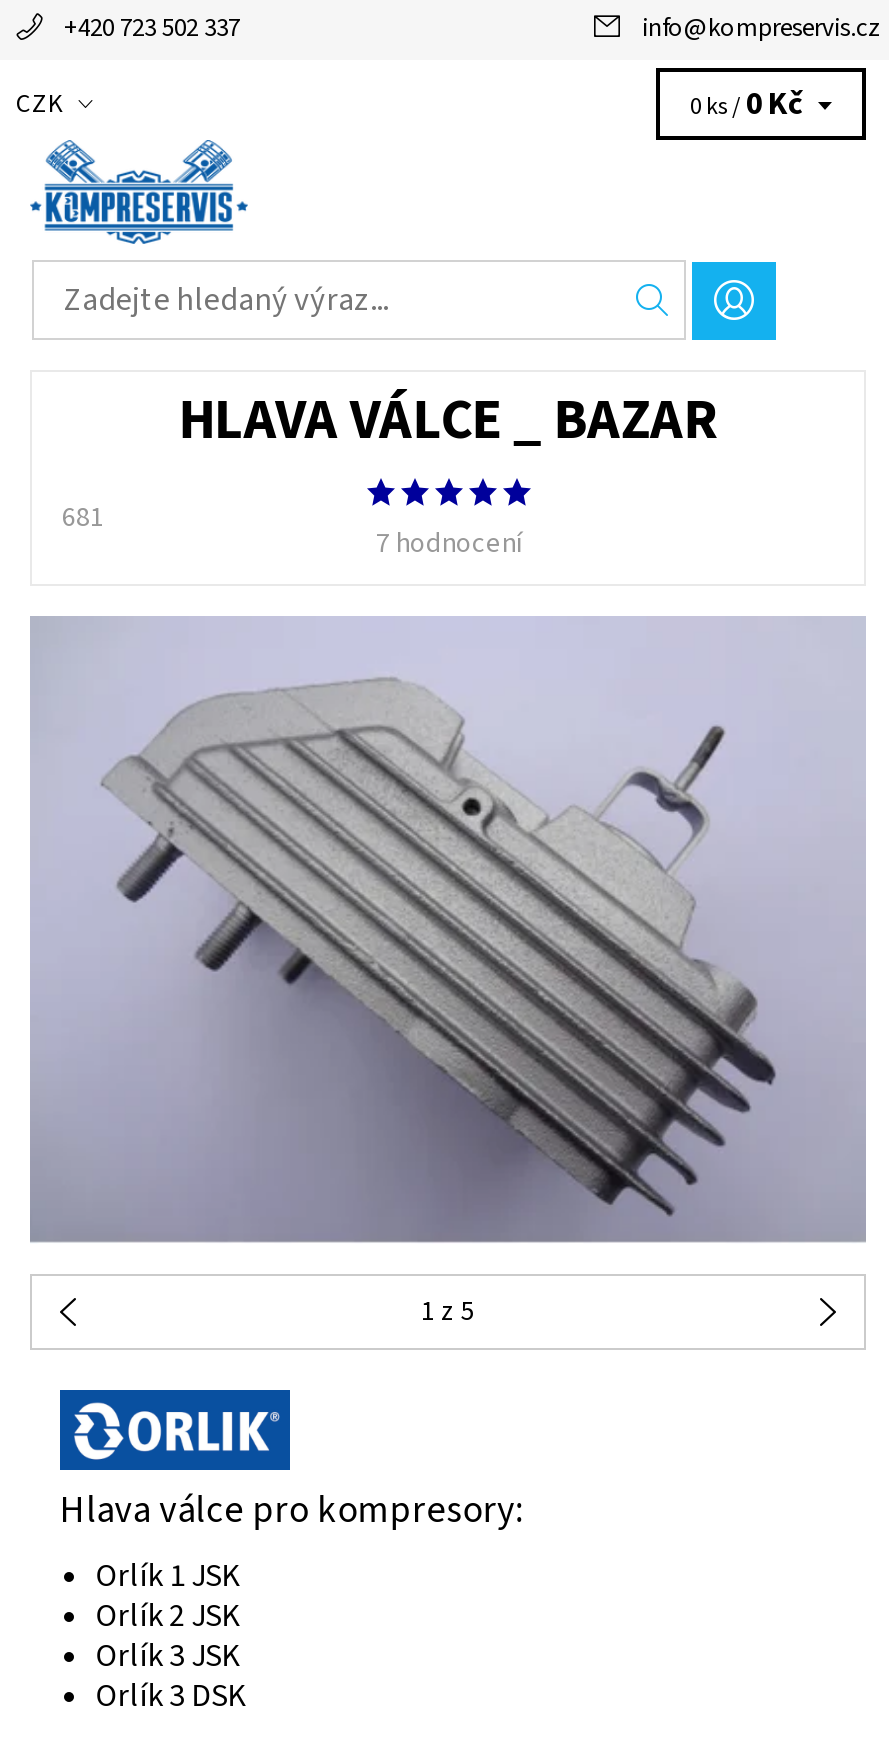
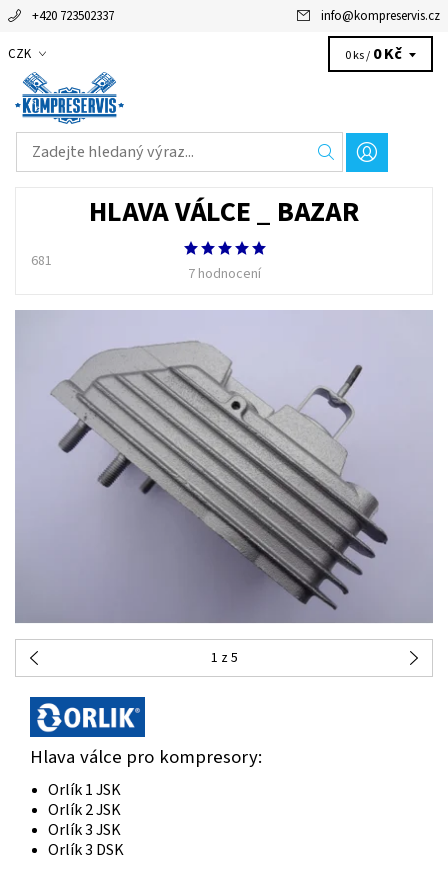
- +420 723 502 337
+ +420 723502337
